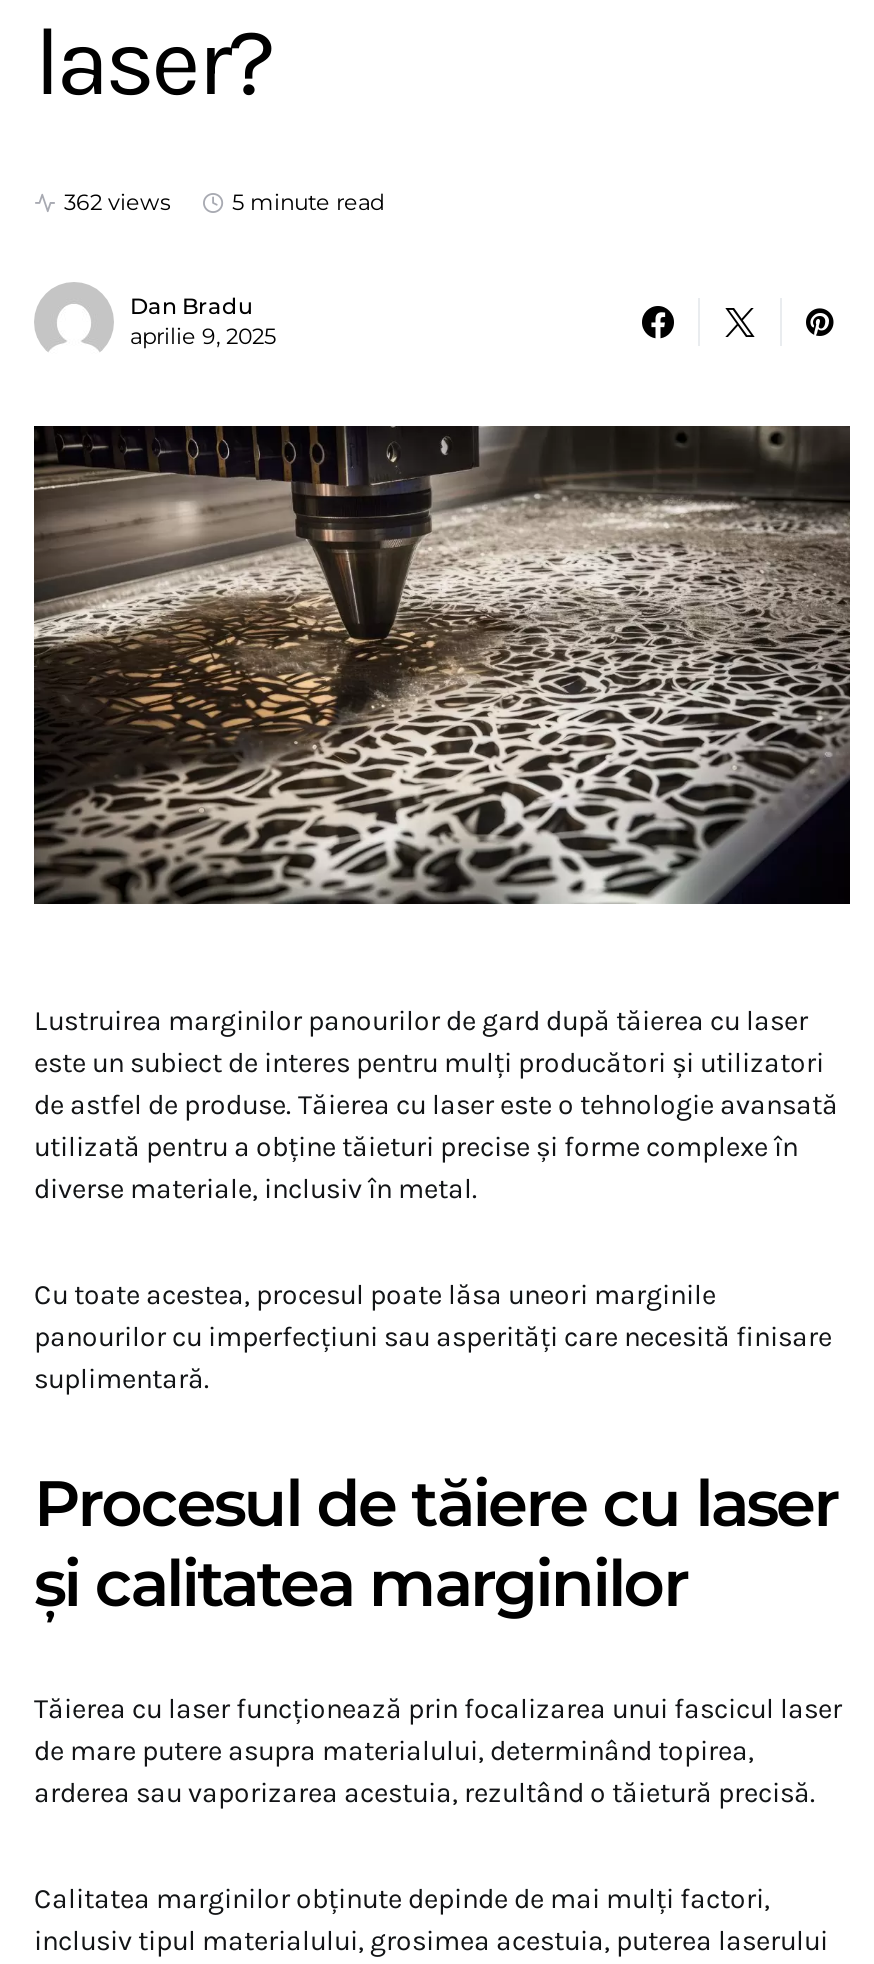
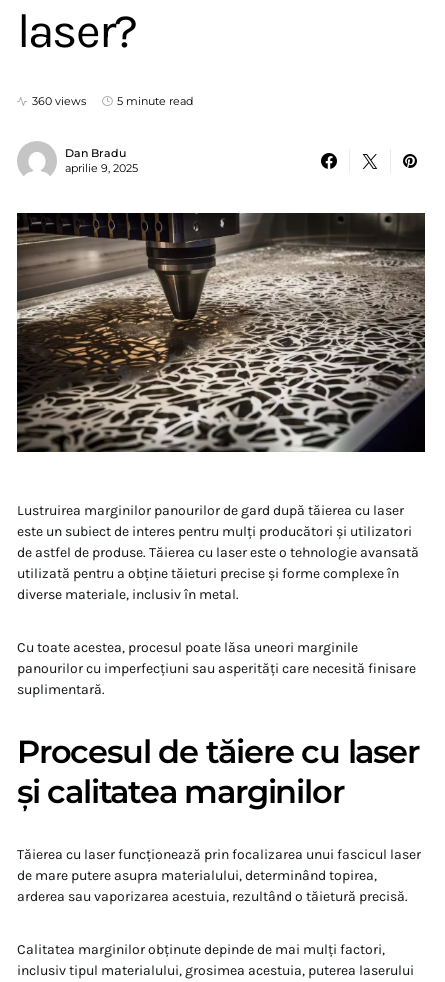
- 362 views
+ 360 views
